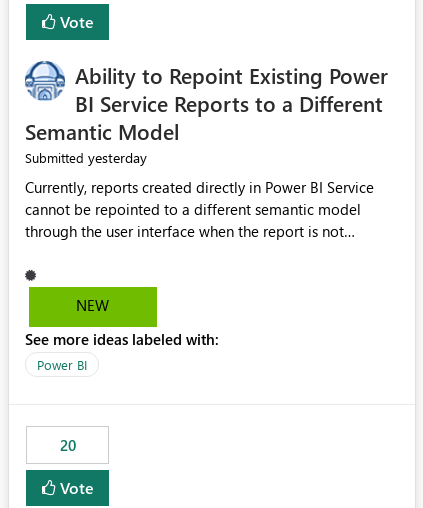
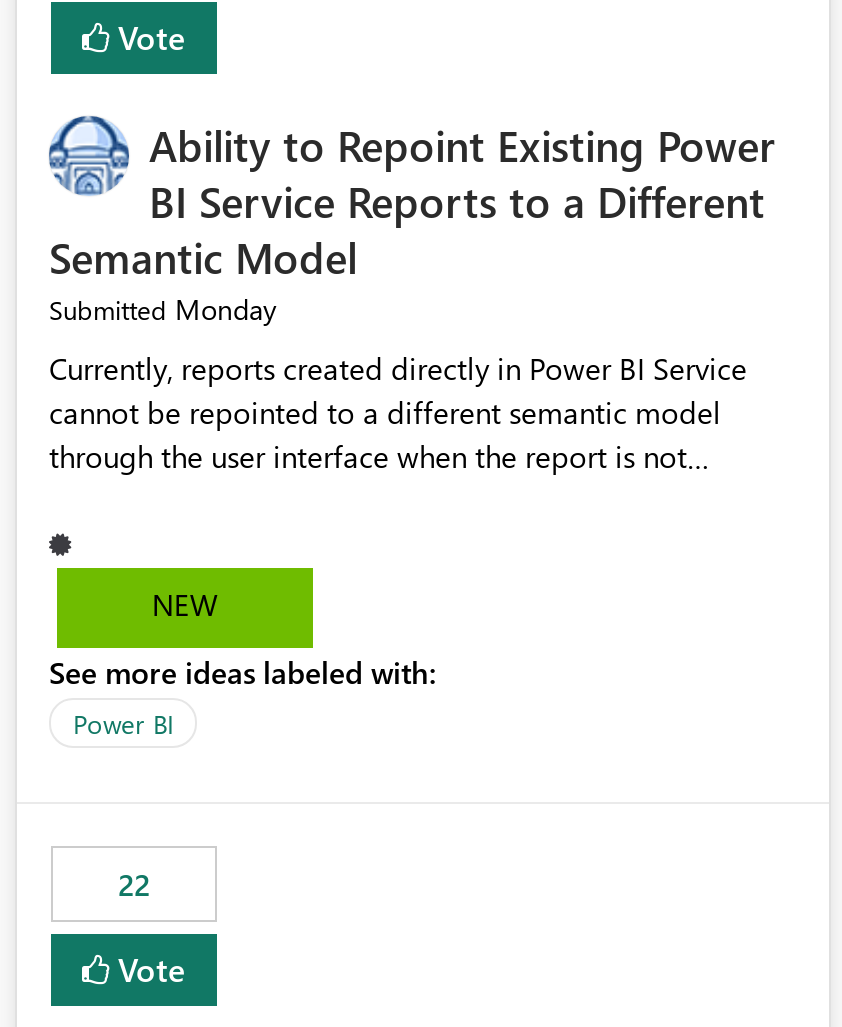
- Submitted yesterday
+ Submitted Monday

- 20
+ 22
